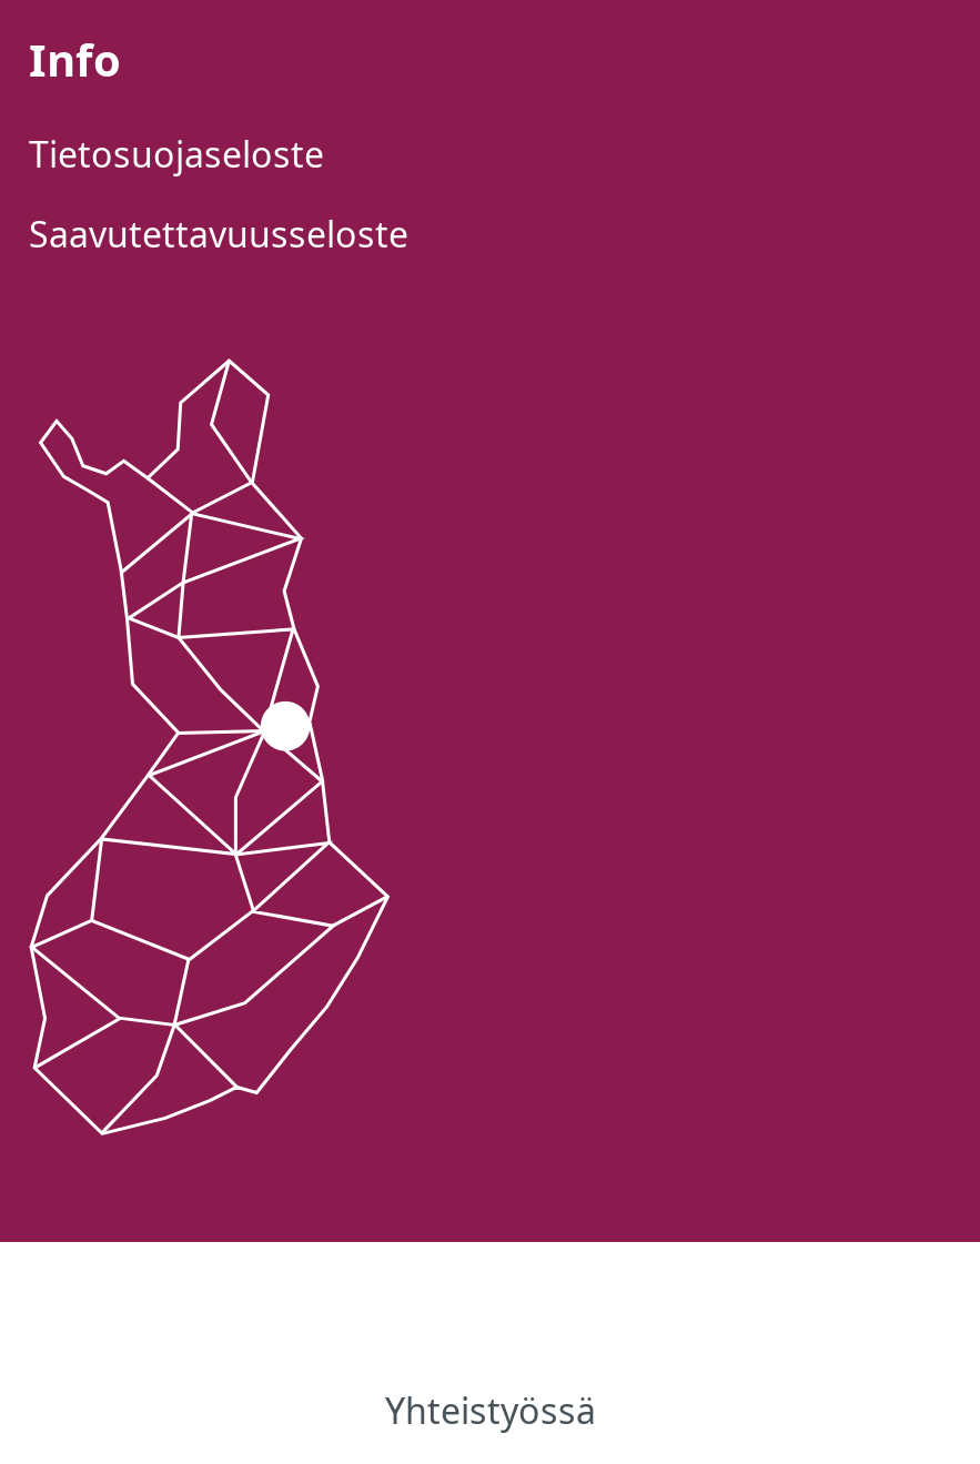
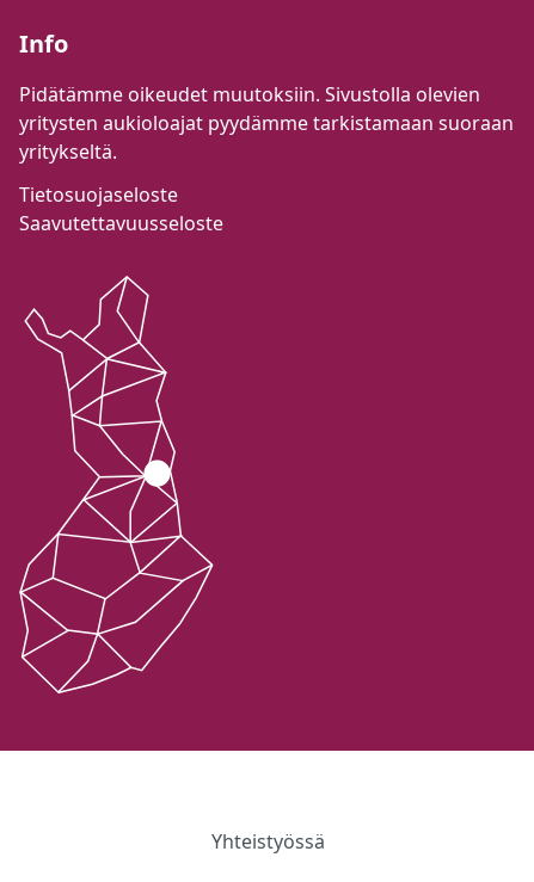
+ Pidätämme oikeudet muutoksiin. Sivustolla olevien
+ yritysten aukioloajat pyydämme tarkistamaan suoraan
+ yritykseltä.

moved down: Tietosuojaseloste
